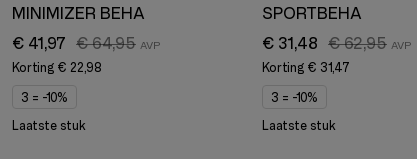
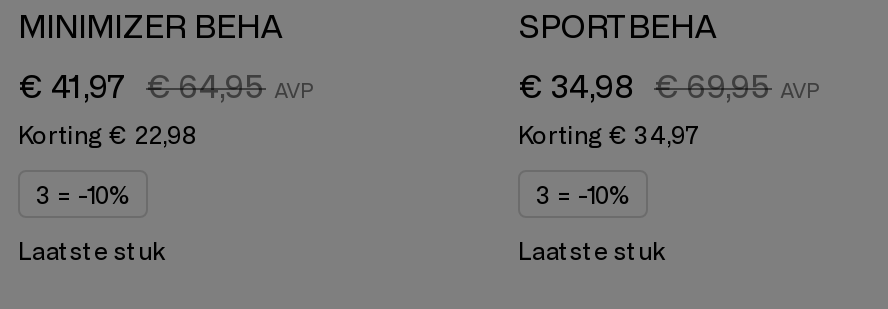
- € 31,48 € 62,95
+ € 34,98 € 69,95

- Korting € 31,47
+ Korting € 34,97
